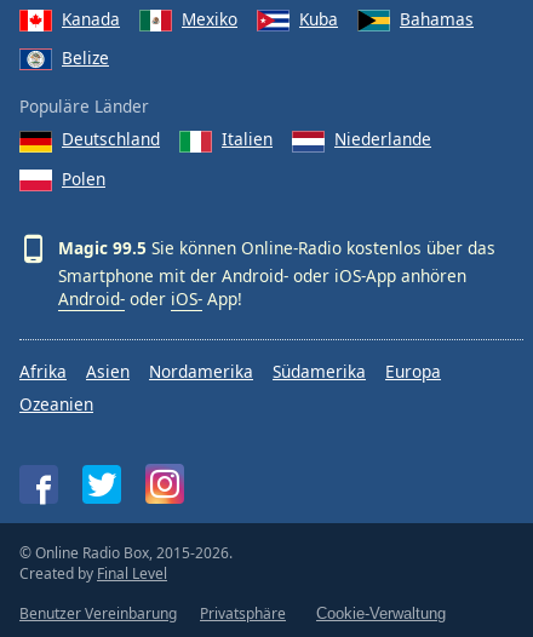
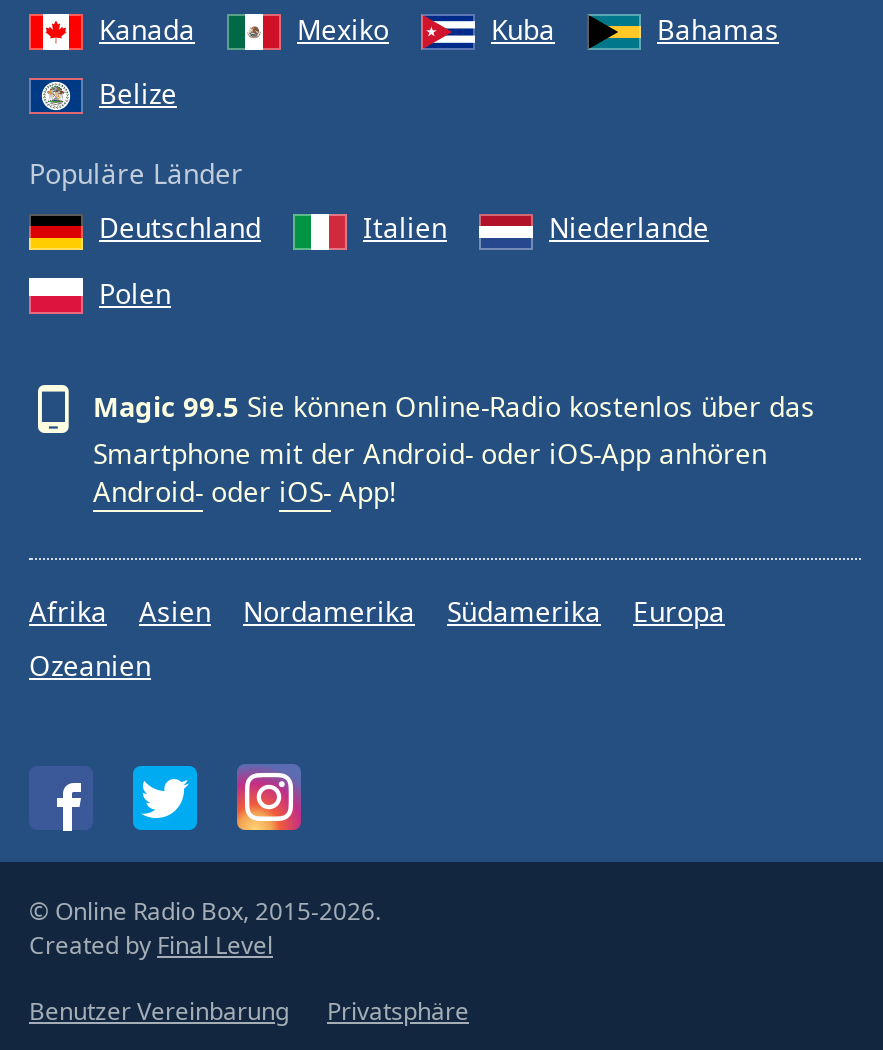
- Cookie-Verwaltung
